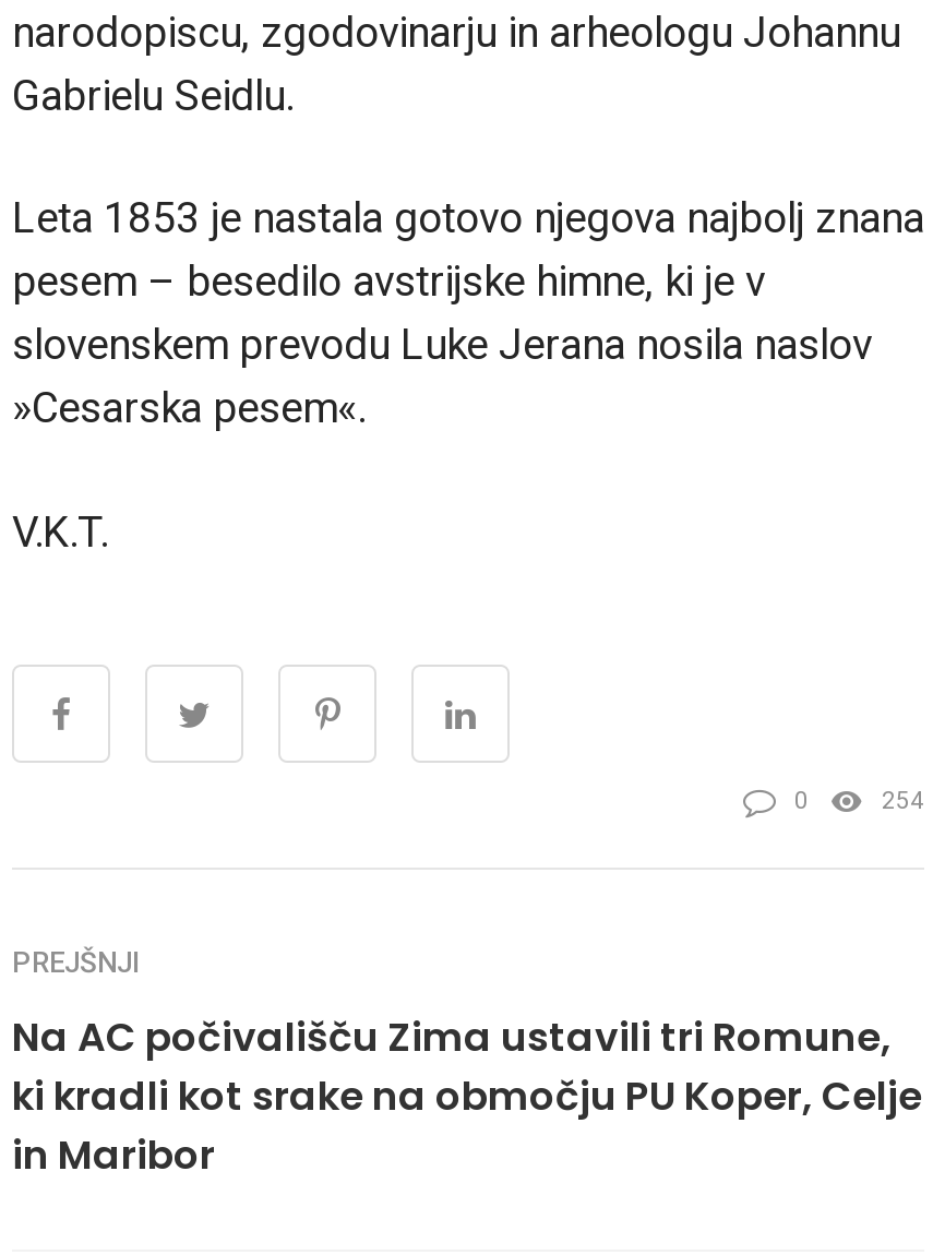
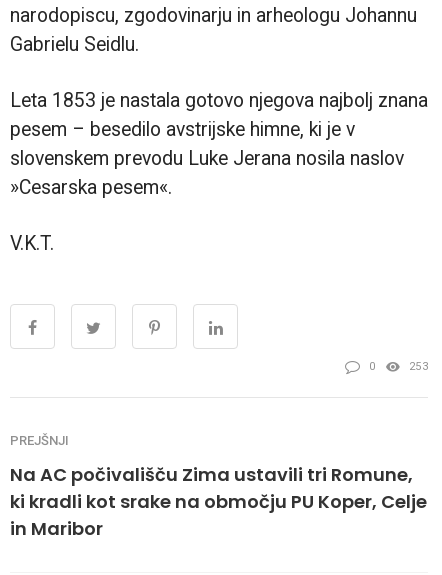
- 254
+ 253
